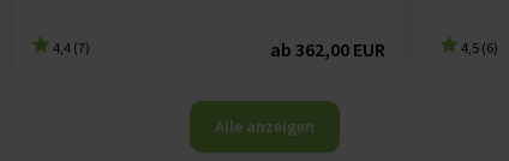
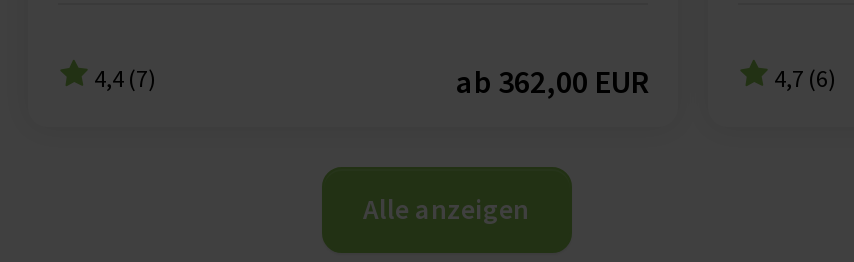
- 4,5 (6)
+ 4,7 (6)
